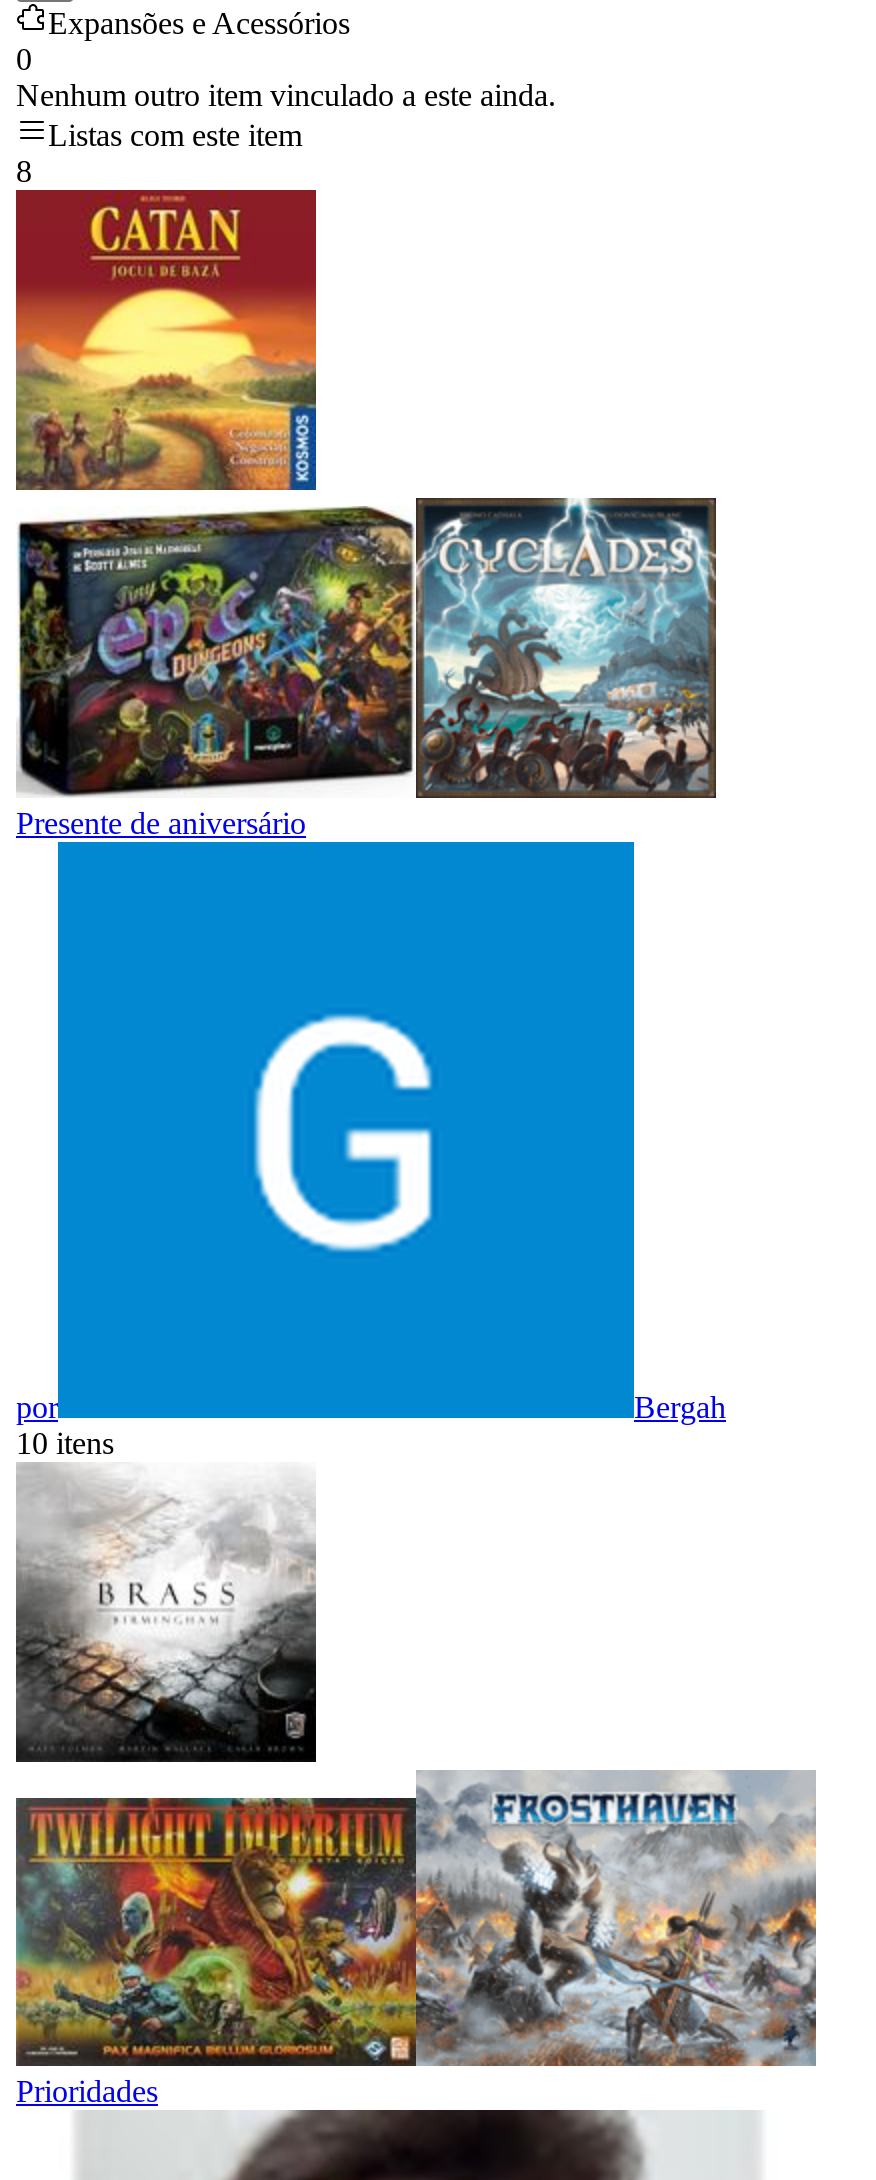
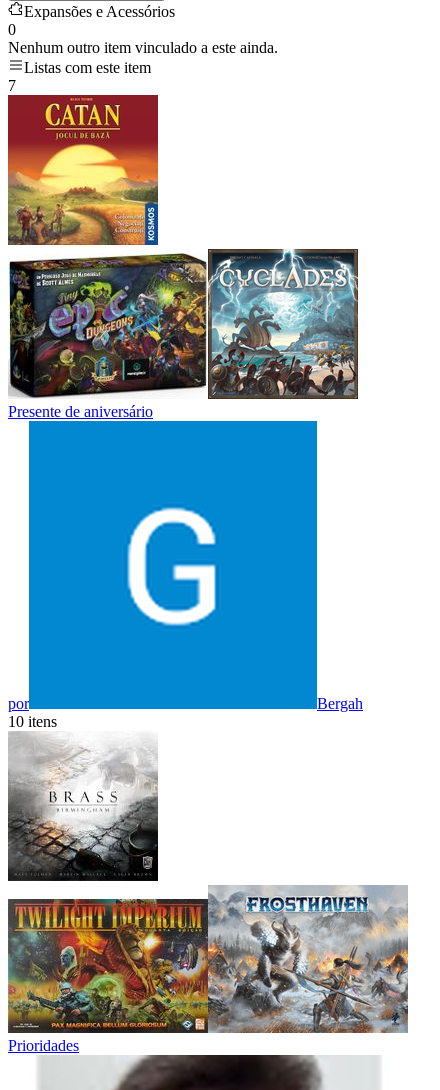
- 8
+ 7
